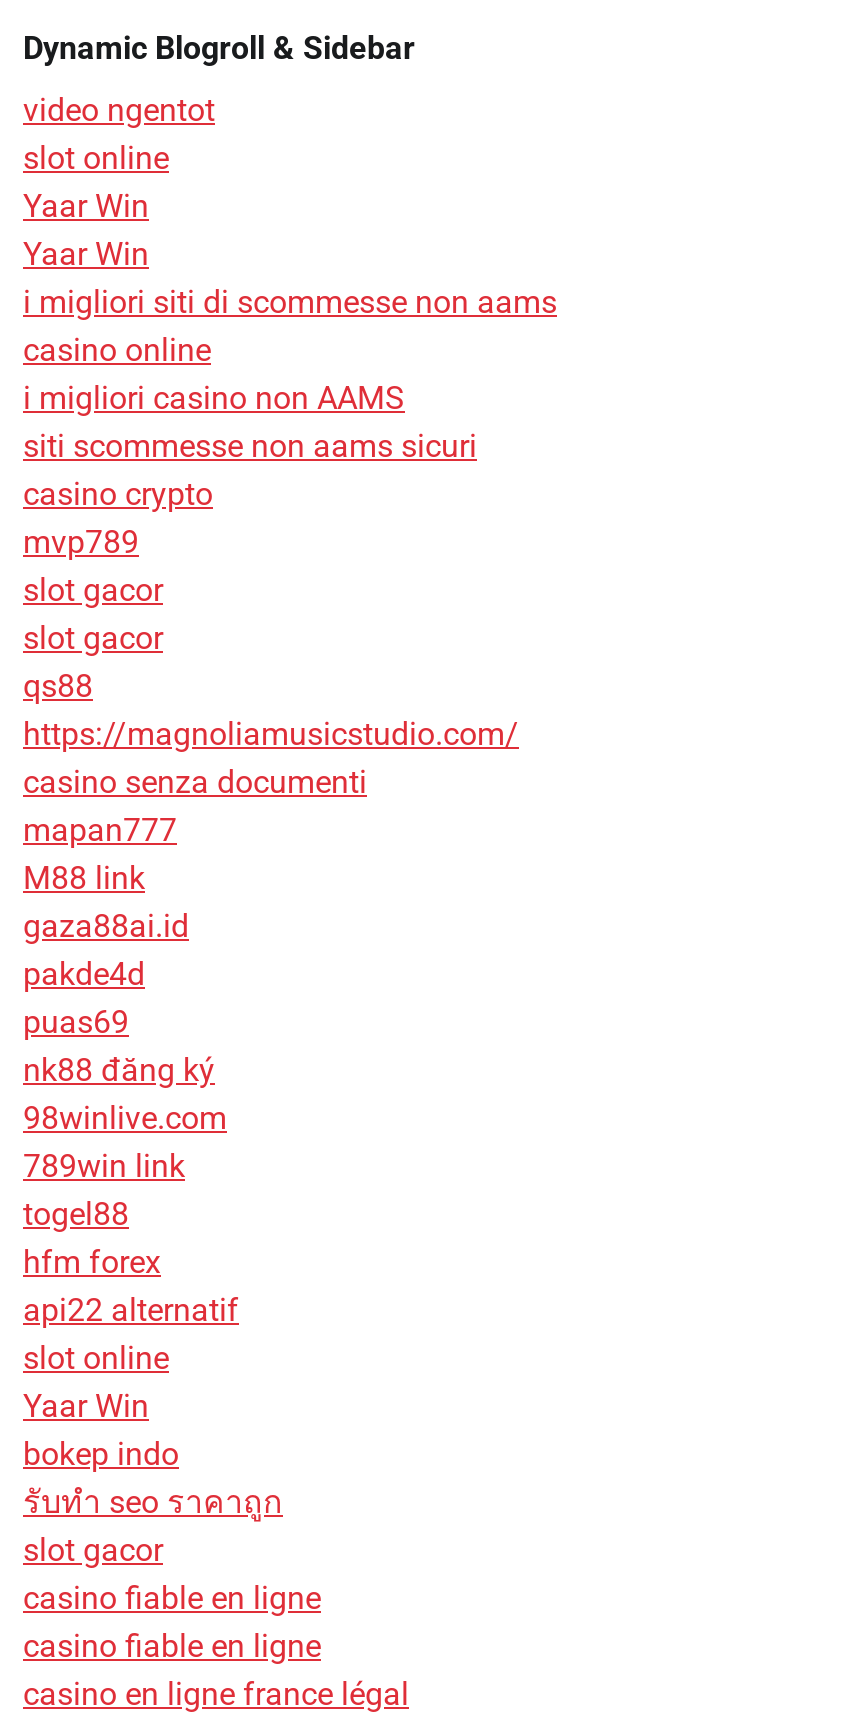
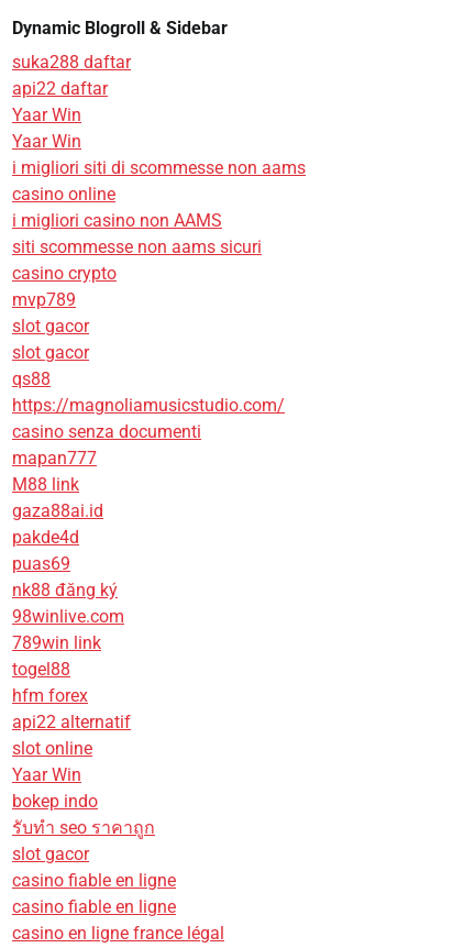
- video ngentot
- slot online
+ suka288 daftar
+ api22 daftar
